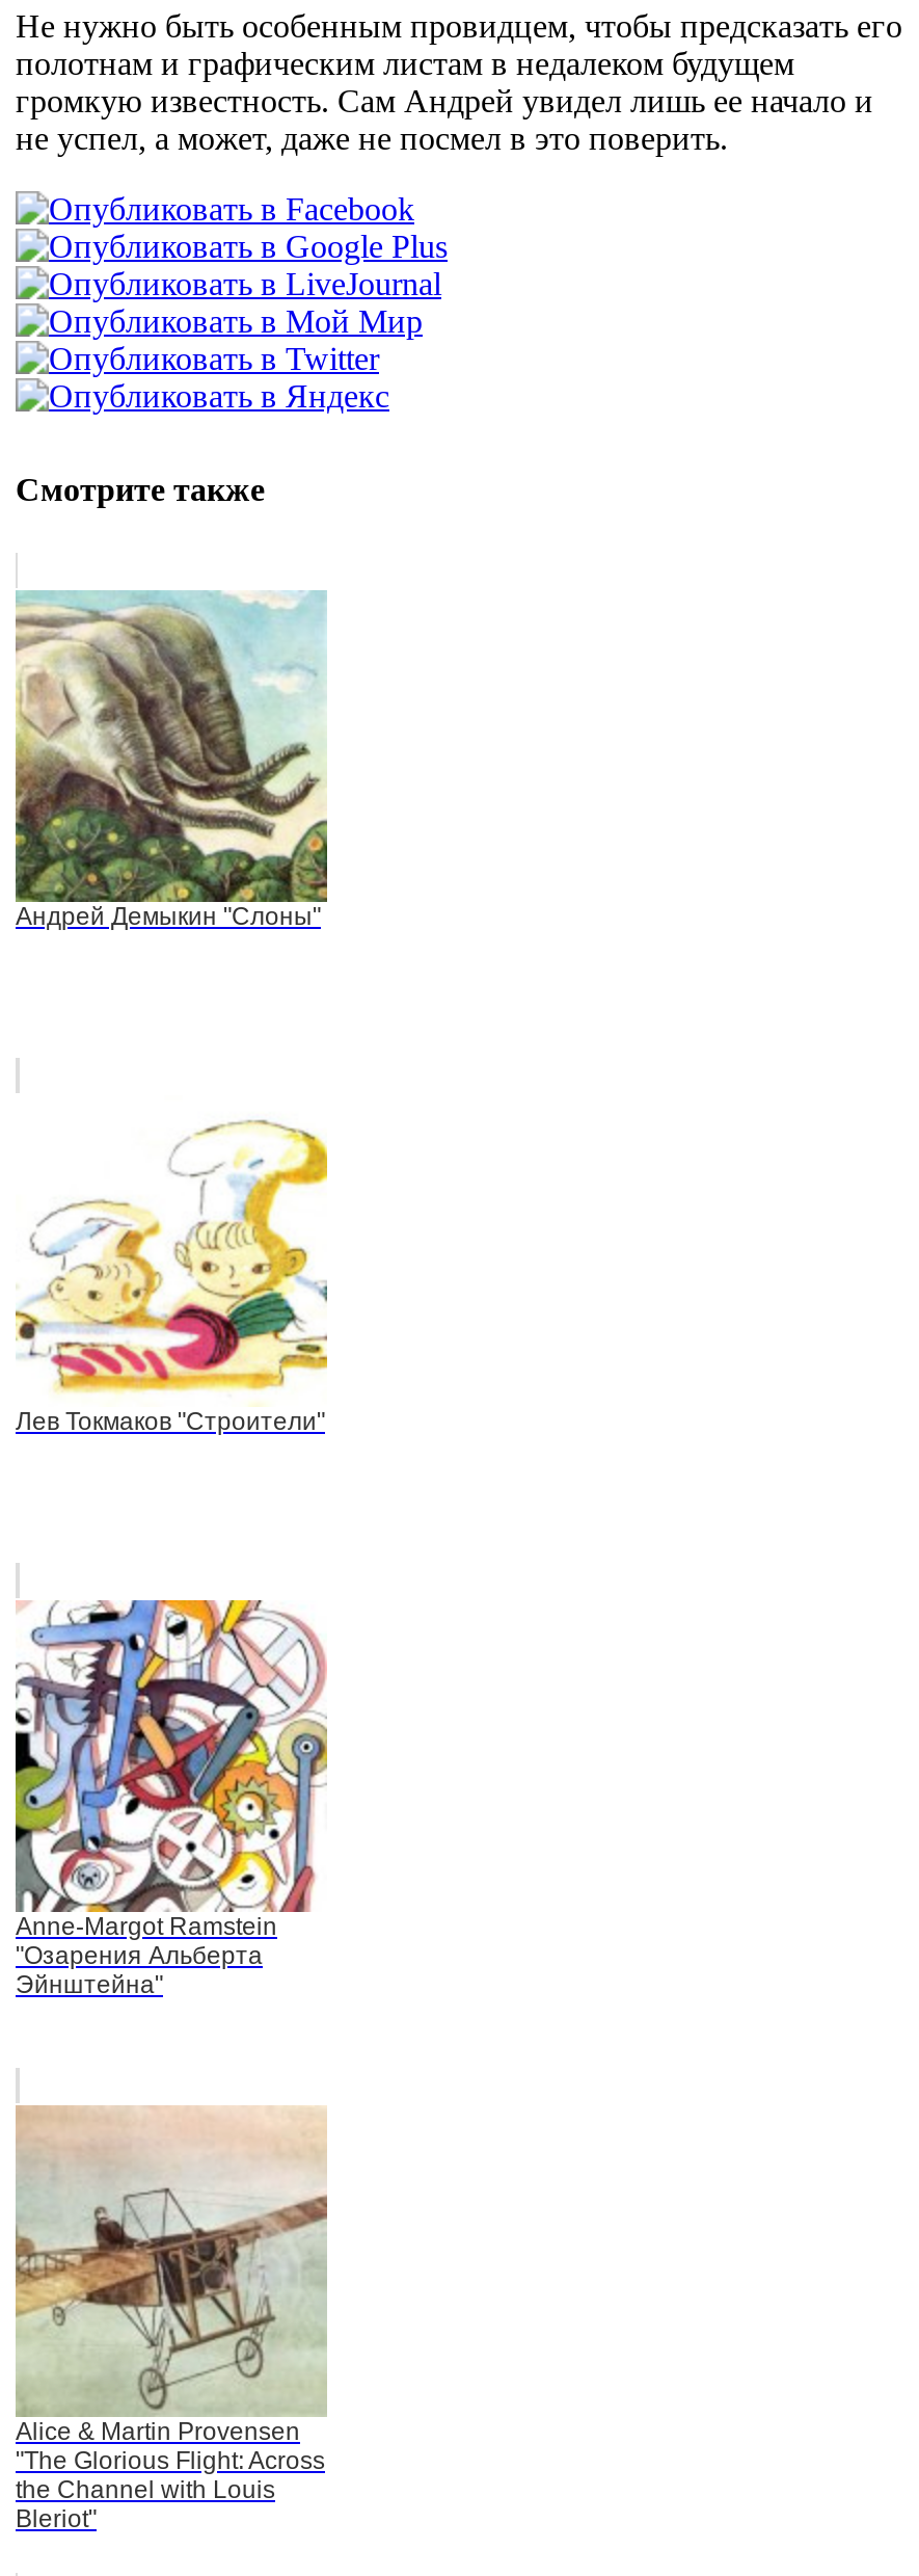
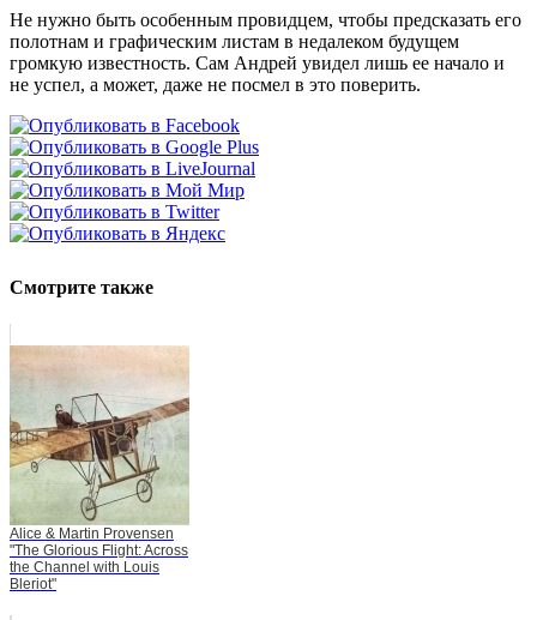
- [image]
- Андрей Демыкин "Слоны"

- [image]
- Лев Токмаков "Строители"

- [image]
- Anne-Margot Ramstein
- "Озарения Альберта
- Эйнштейна"
